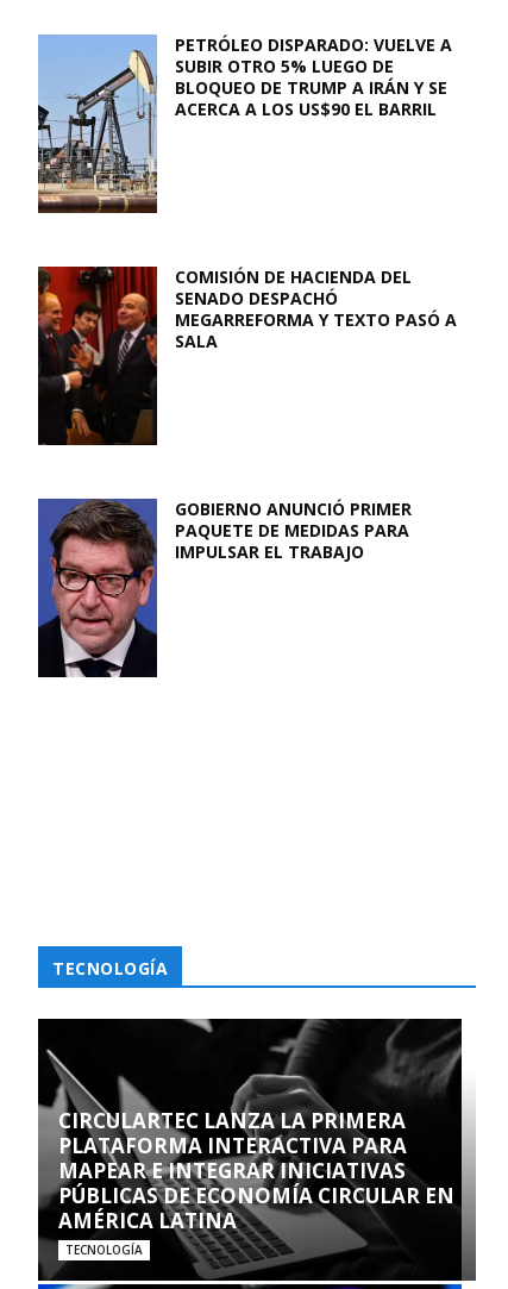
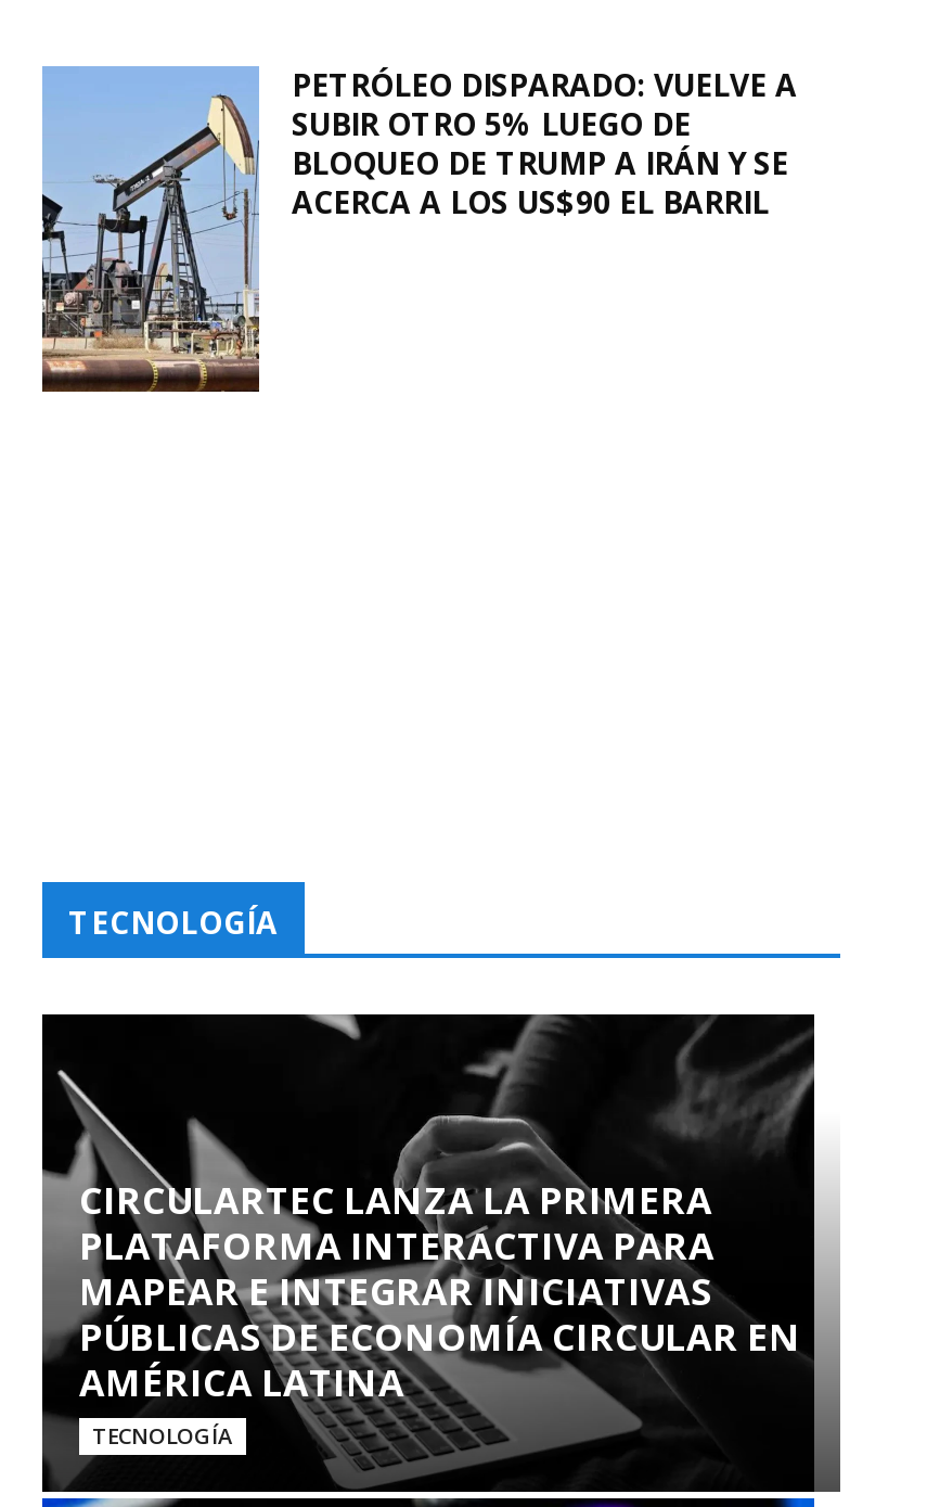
- [image]
- COMISIÓN DE HACIENDA DEL
- SENADO DESPACHÓ
- MEGARREFORMA Y TEXTO PASÓ A
- SALA

- [image]
- GOBIERNO ANUNCIÓ PRIMER
- PAQUETE DE MEDIDAS PARA
- IMPULSAR EL TRABAJO
